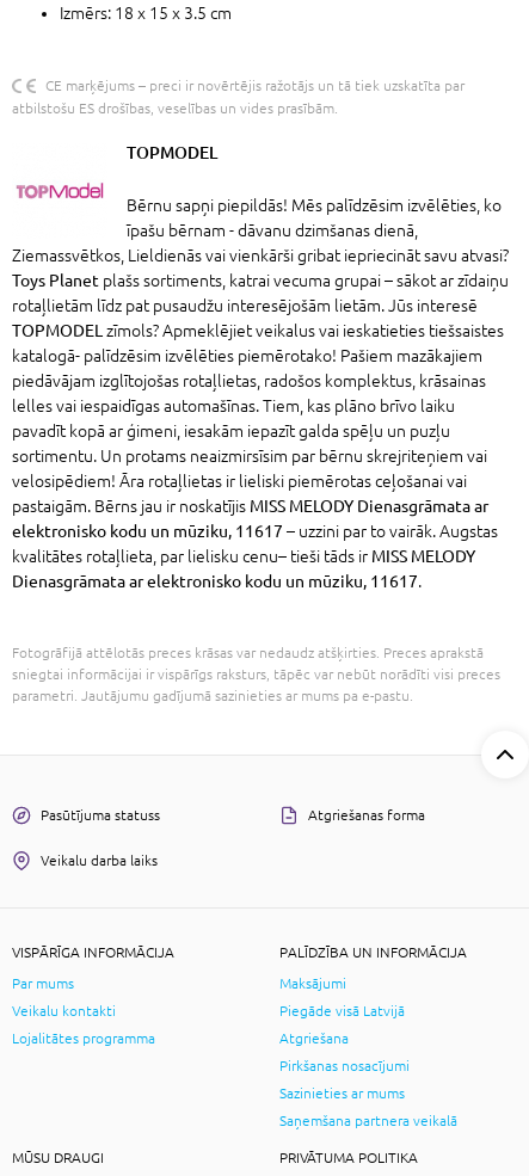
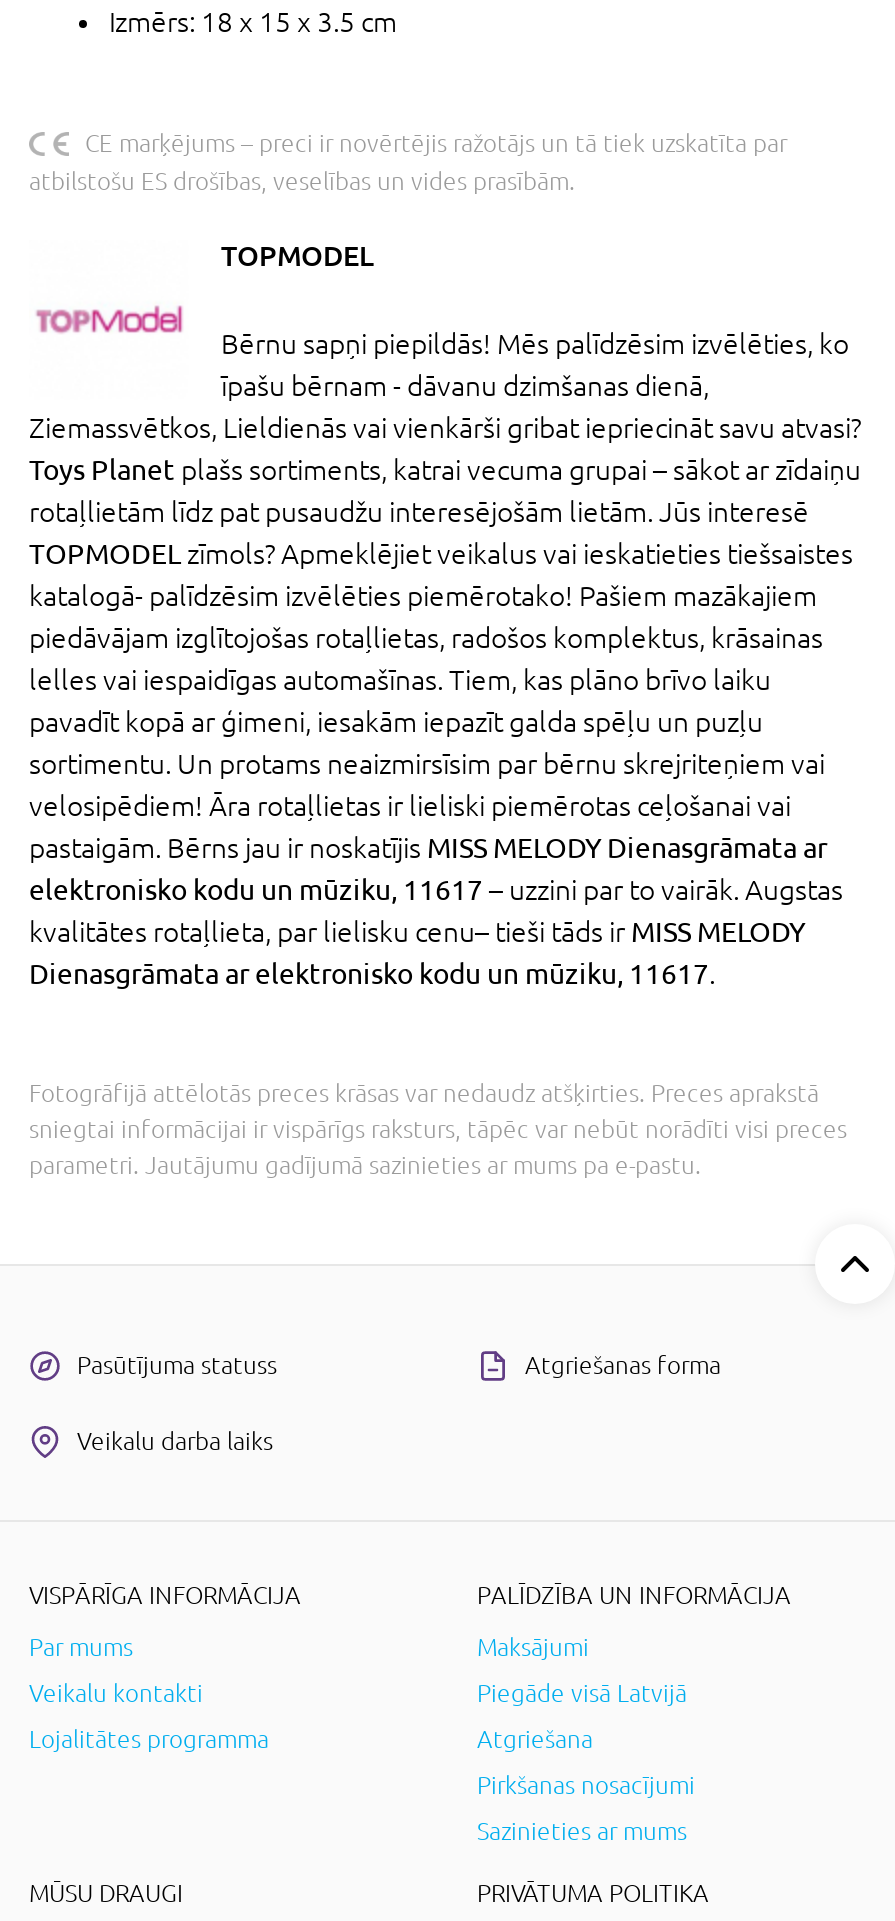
- Saņemšana partnera veikalā
